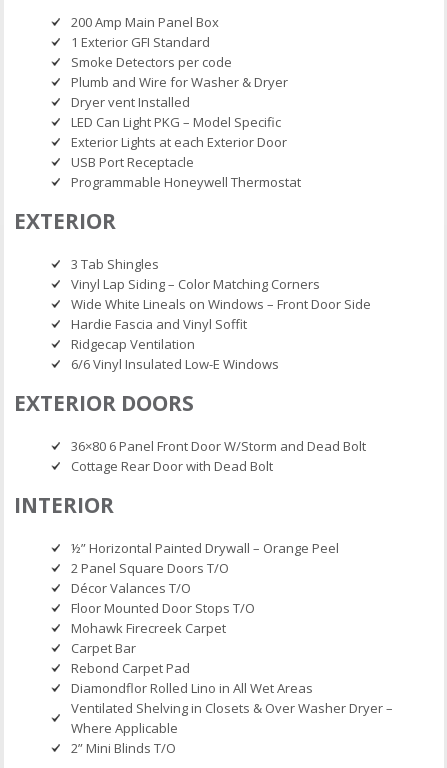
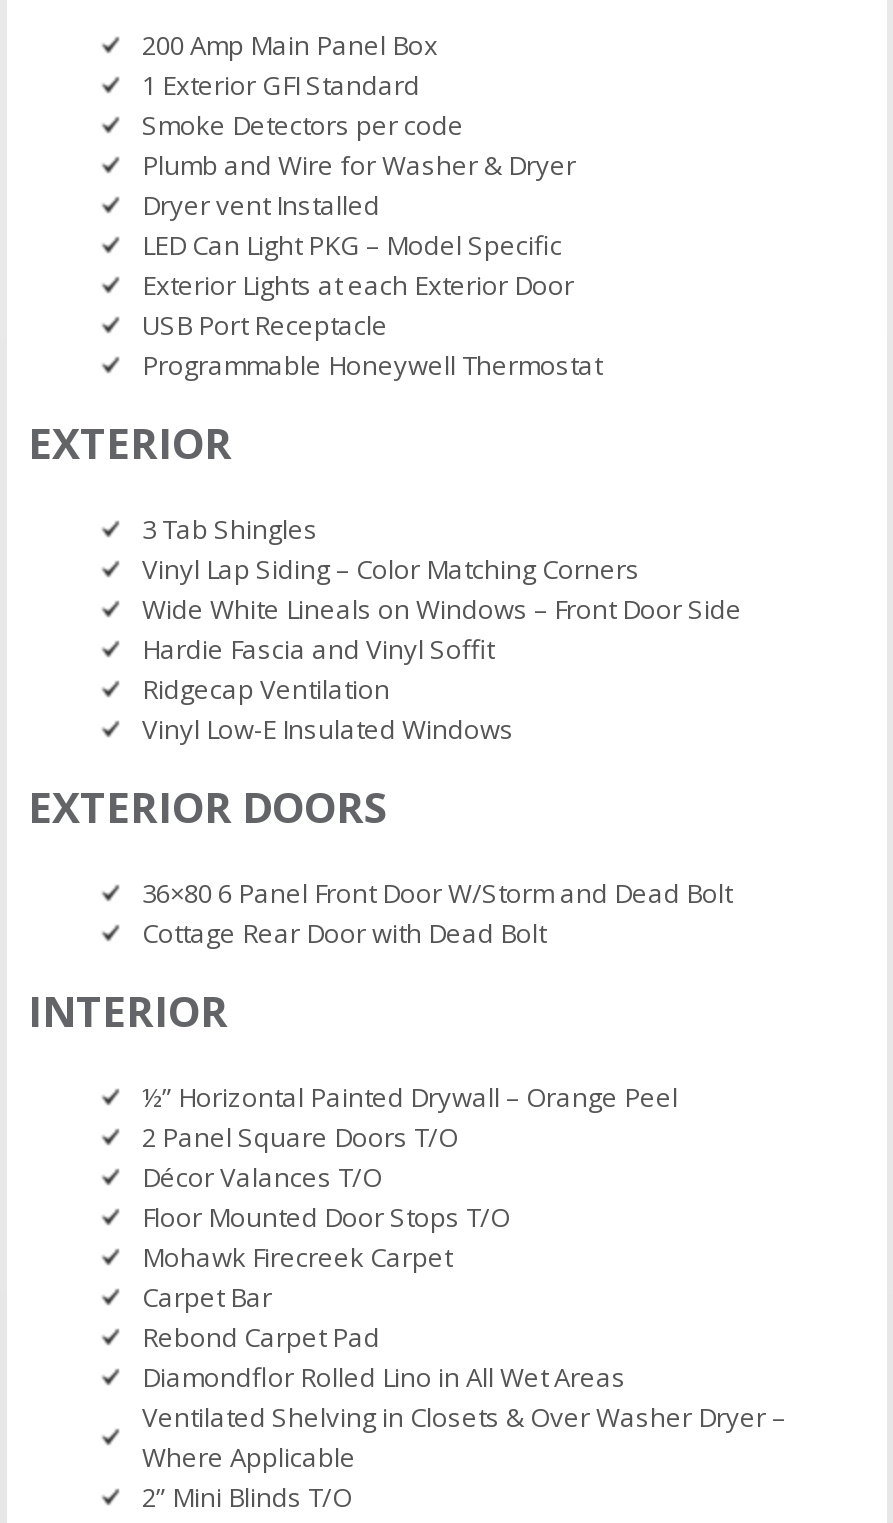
- 6/6 Vinyl Insulated Low-E Windows
+ Vinyl Low-E Insulated Windows
